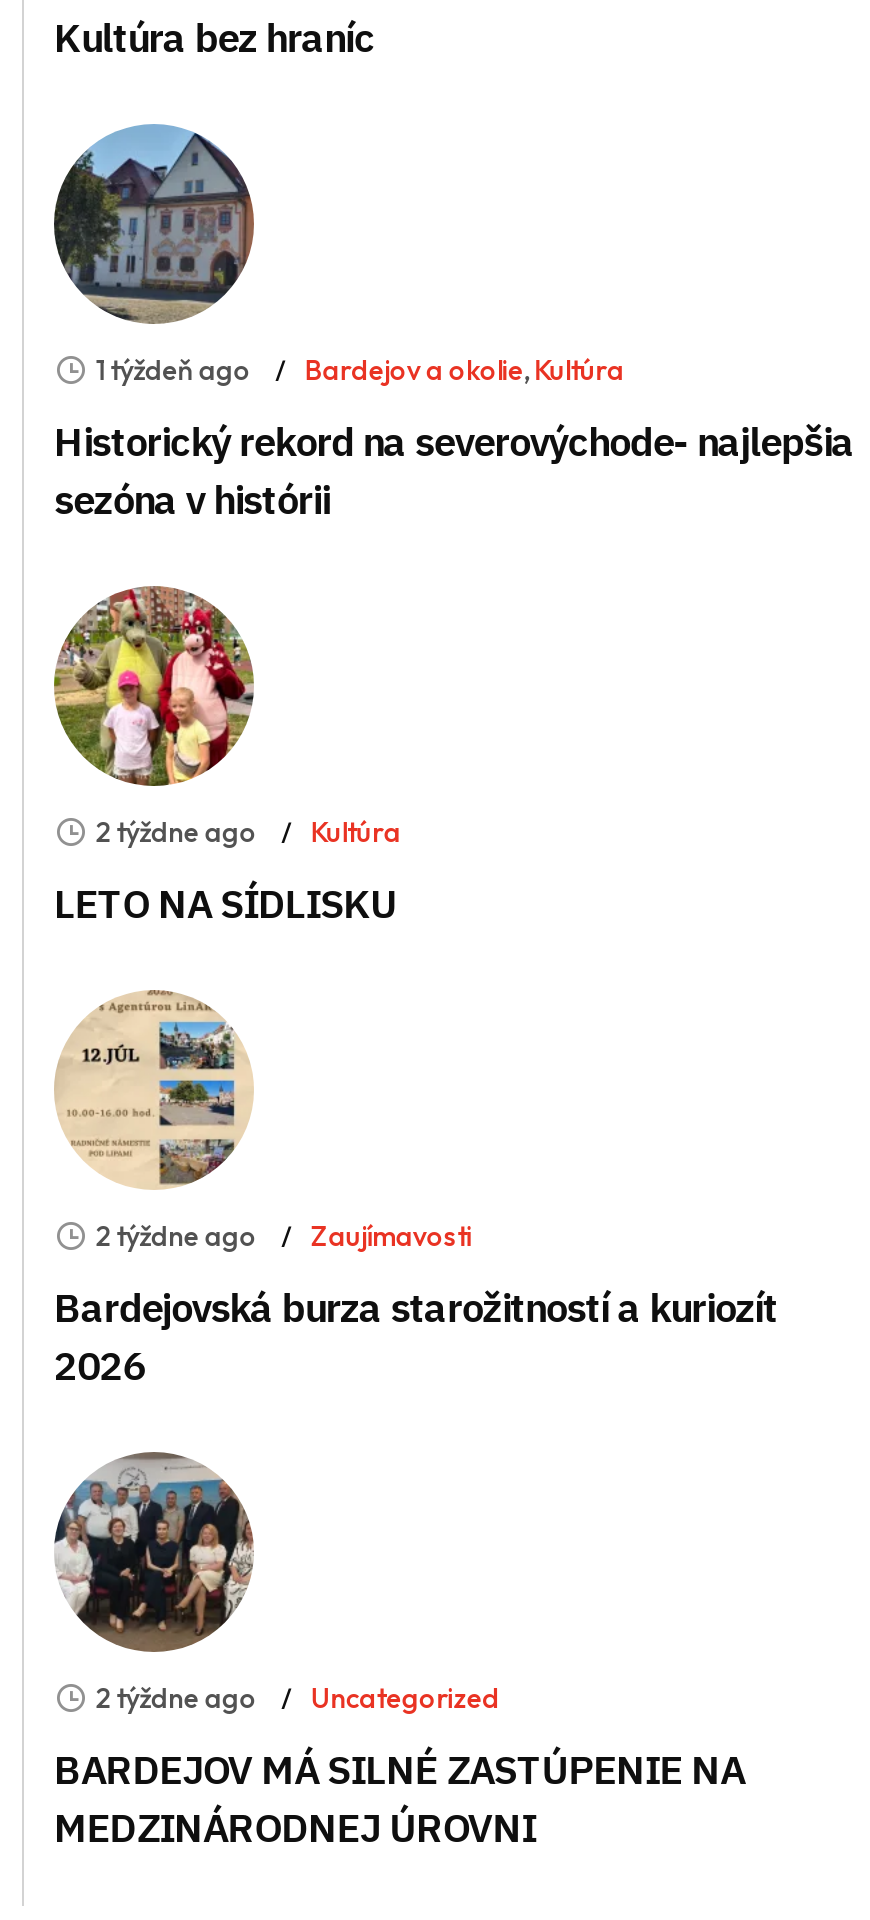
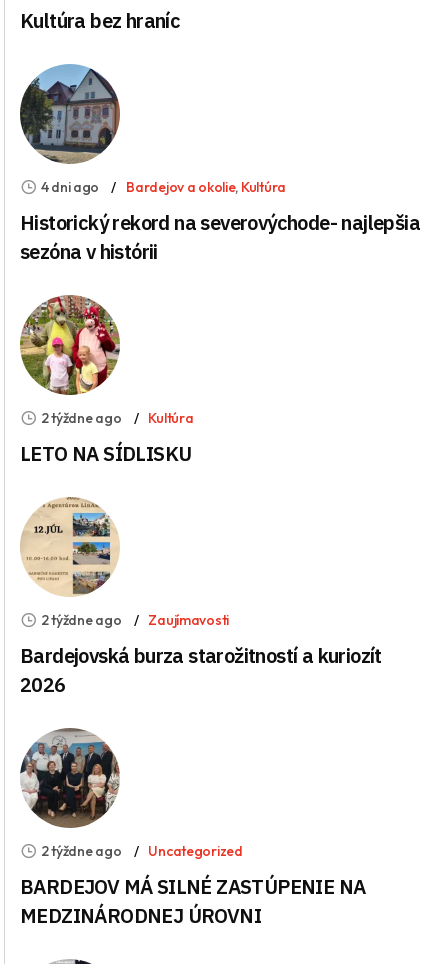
- 1 týždeň ago Bardejov a okolie, Kultúra
+ 4 dni ago Bardejov a okolie, Kultúra
